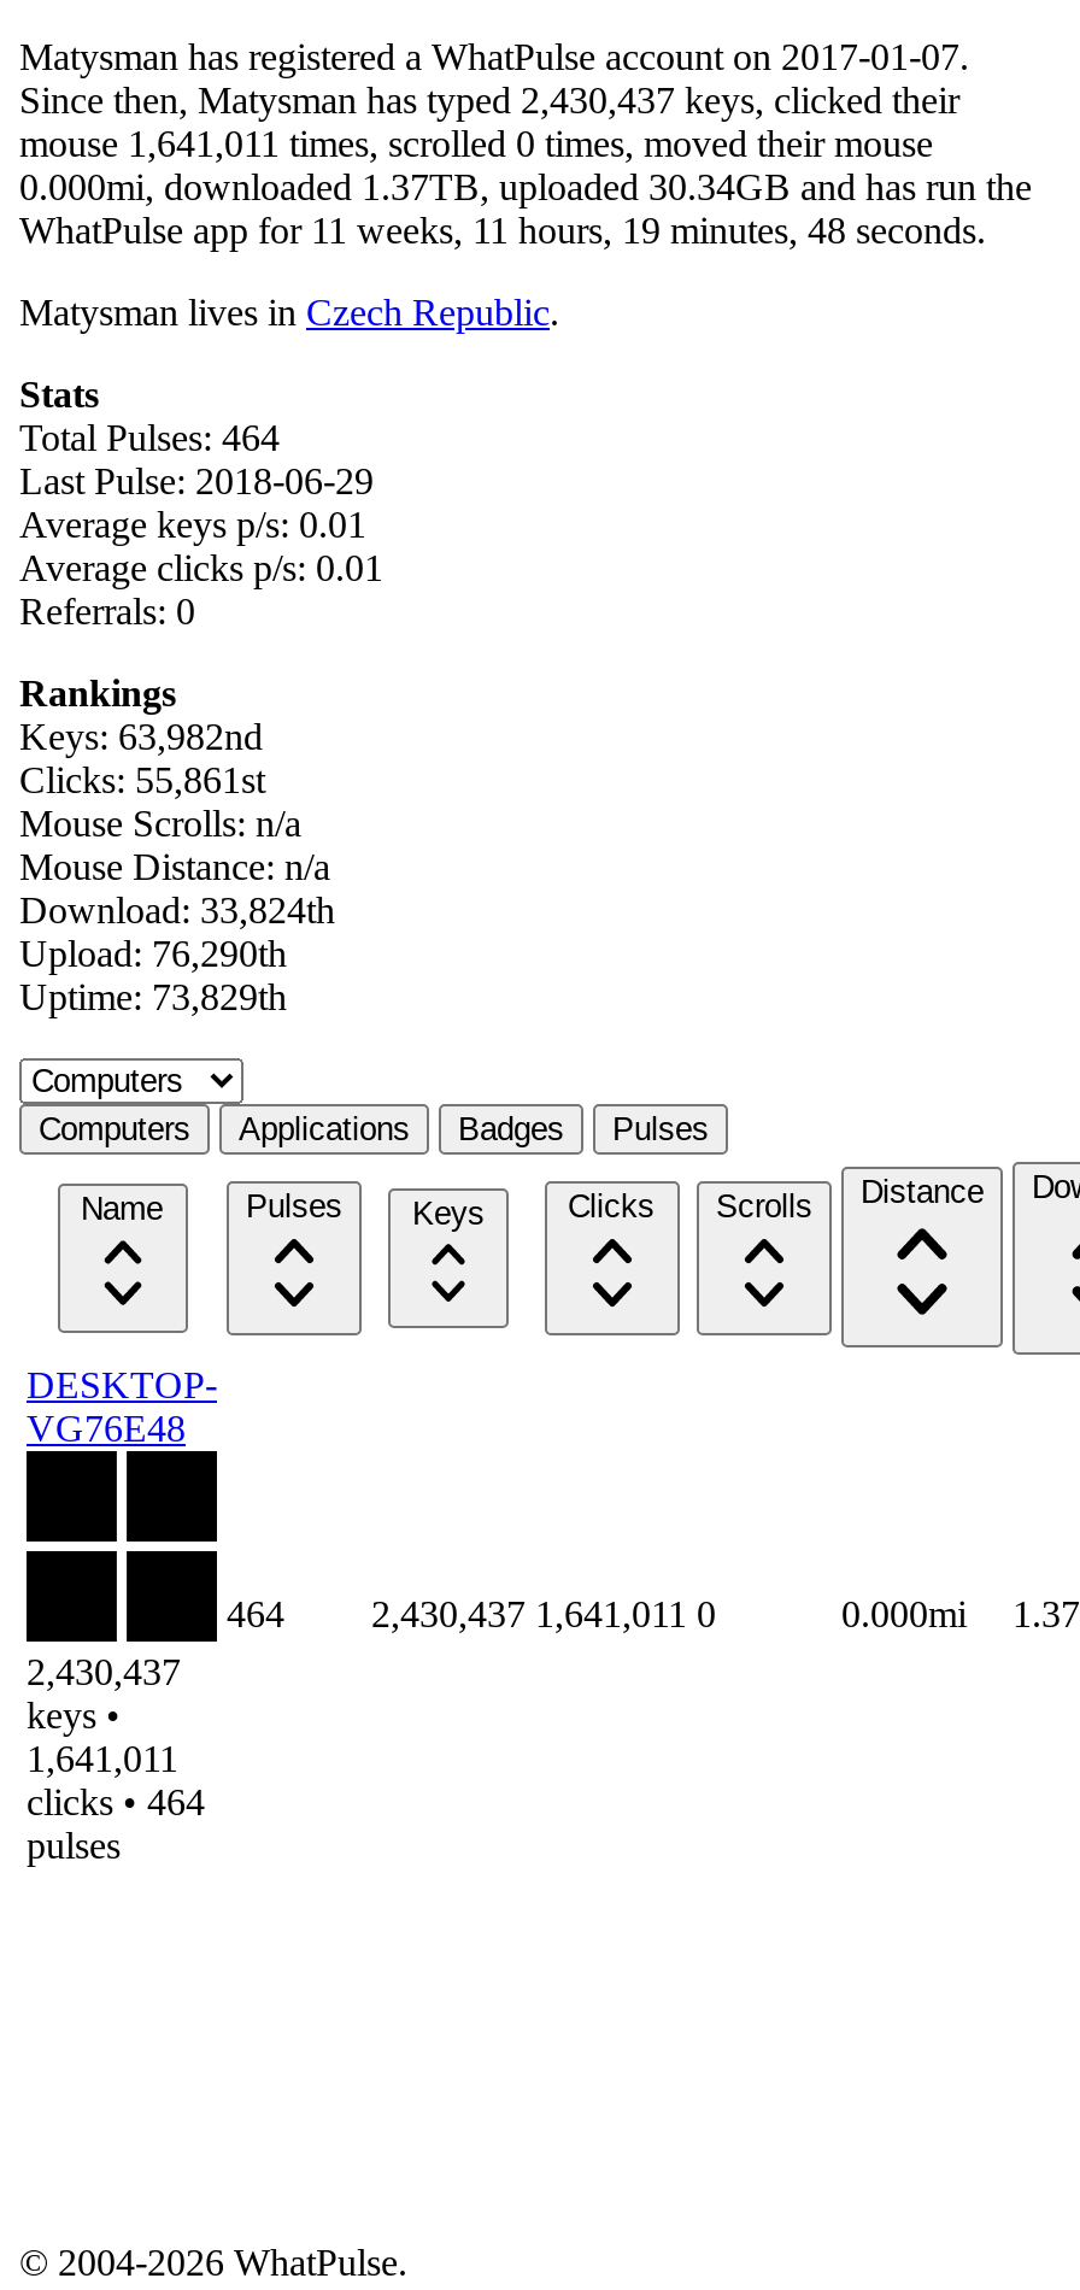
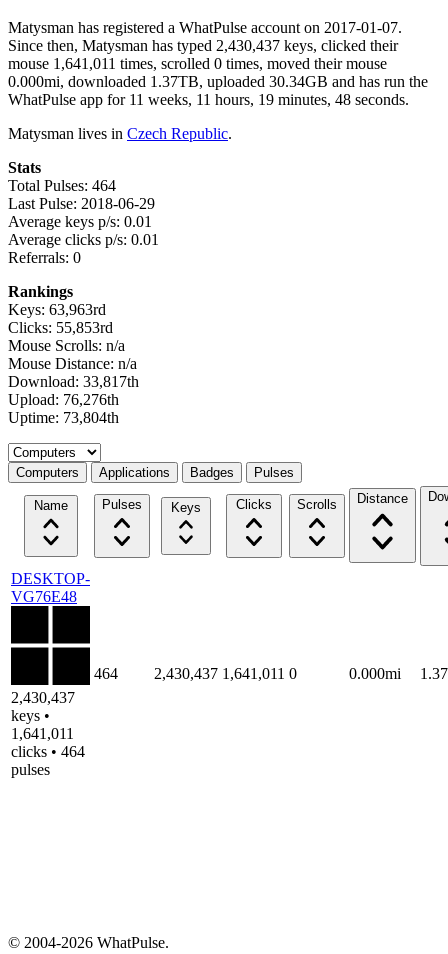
- Keys: 63,982nd
+ Keys: 63,963rd

- Clicks: 55,861st
+ Clicks: 55,853rd

- Download: 33,824th
+ Download: 33,817th

- Upload: 76,290th
+ Upload: 76,276th

- Uptime: 73,829th
+ Uptime: 73,804th
